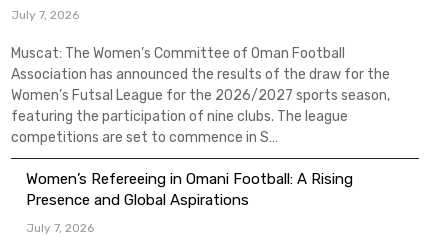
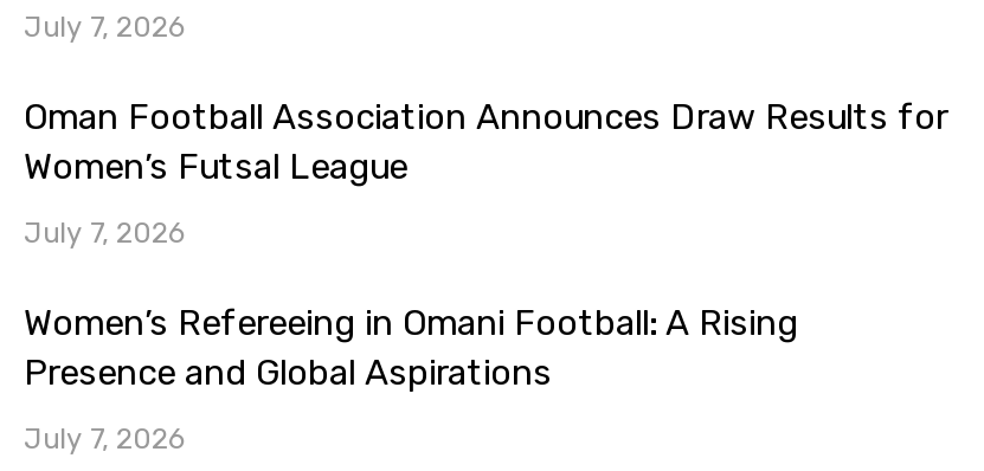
- Muscat: The Women’s Committee of Oman Football
- Association has announced the results of the draw for the
- Women’s Futsal League for the 2026/2027 sports season,
- featuring the participation of nine clubs. The league
- competitions are set to commence in S…
+ Oman Football Association Announces Draw Results for
+ Women’s Futsal League
+ July 7, 2026
